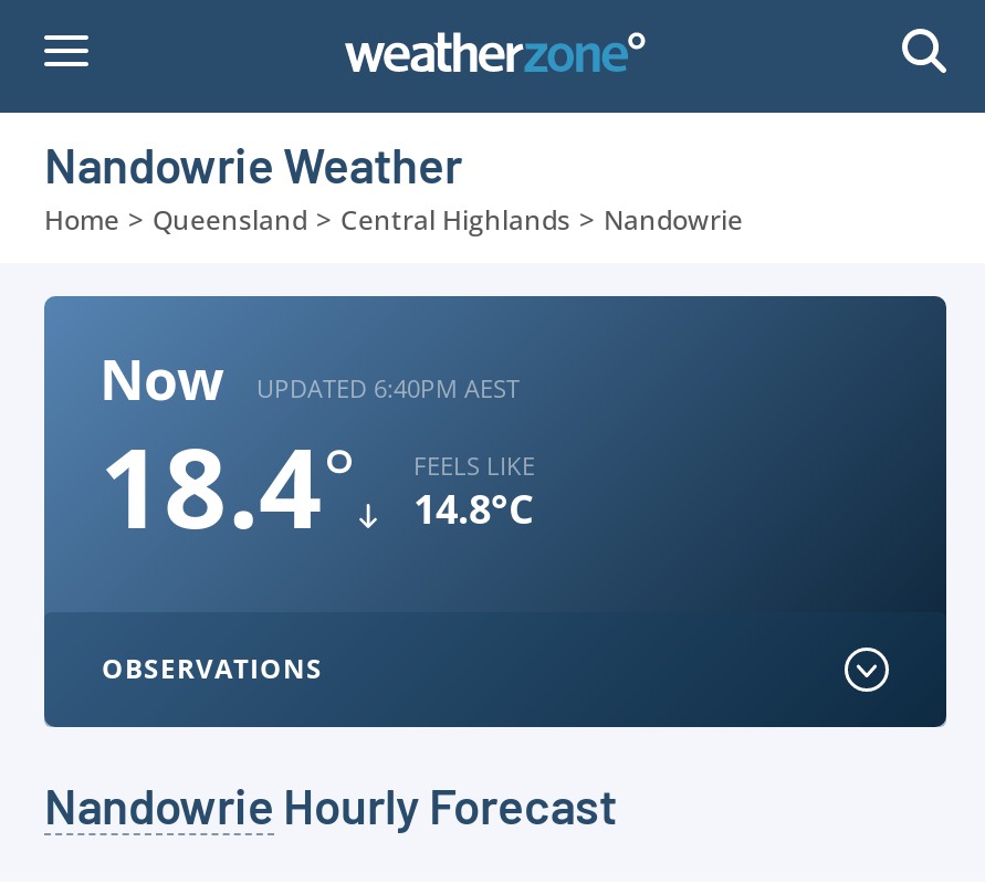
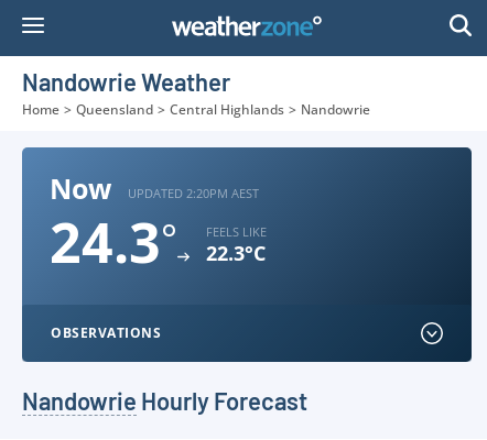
- UPDATED 6:40PM AEST
+ UPDATED 2:20PM AEST

- 18.4°
+ 24.3°

- 14.8°C
+ 22.3°C
